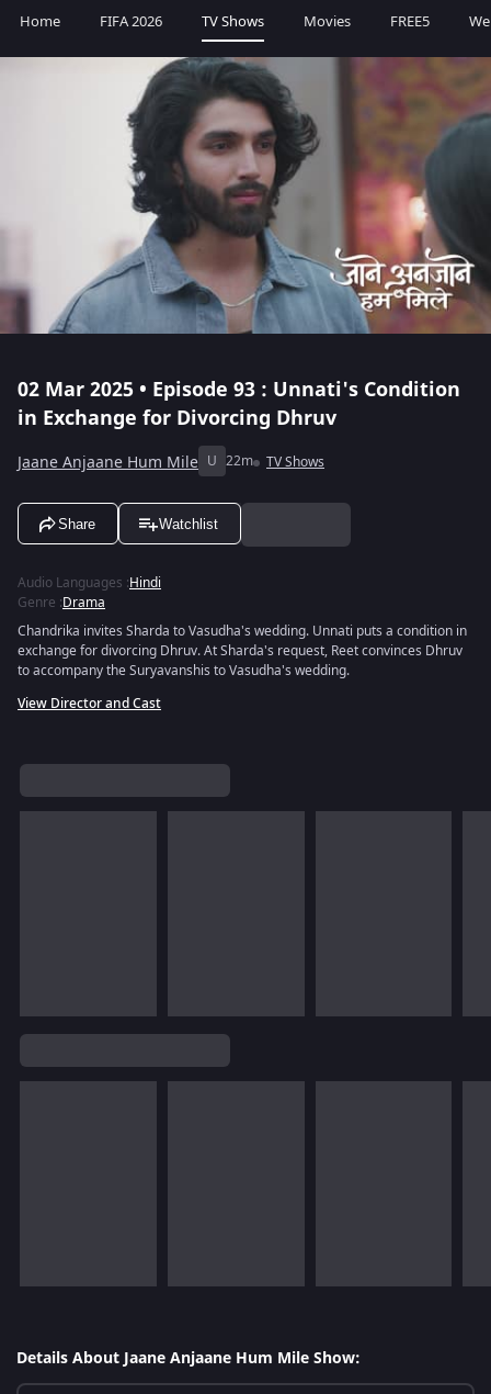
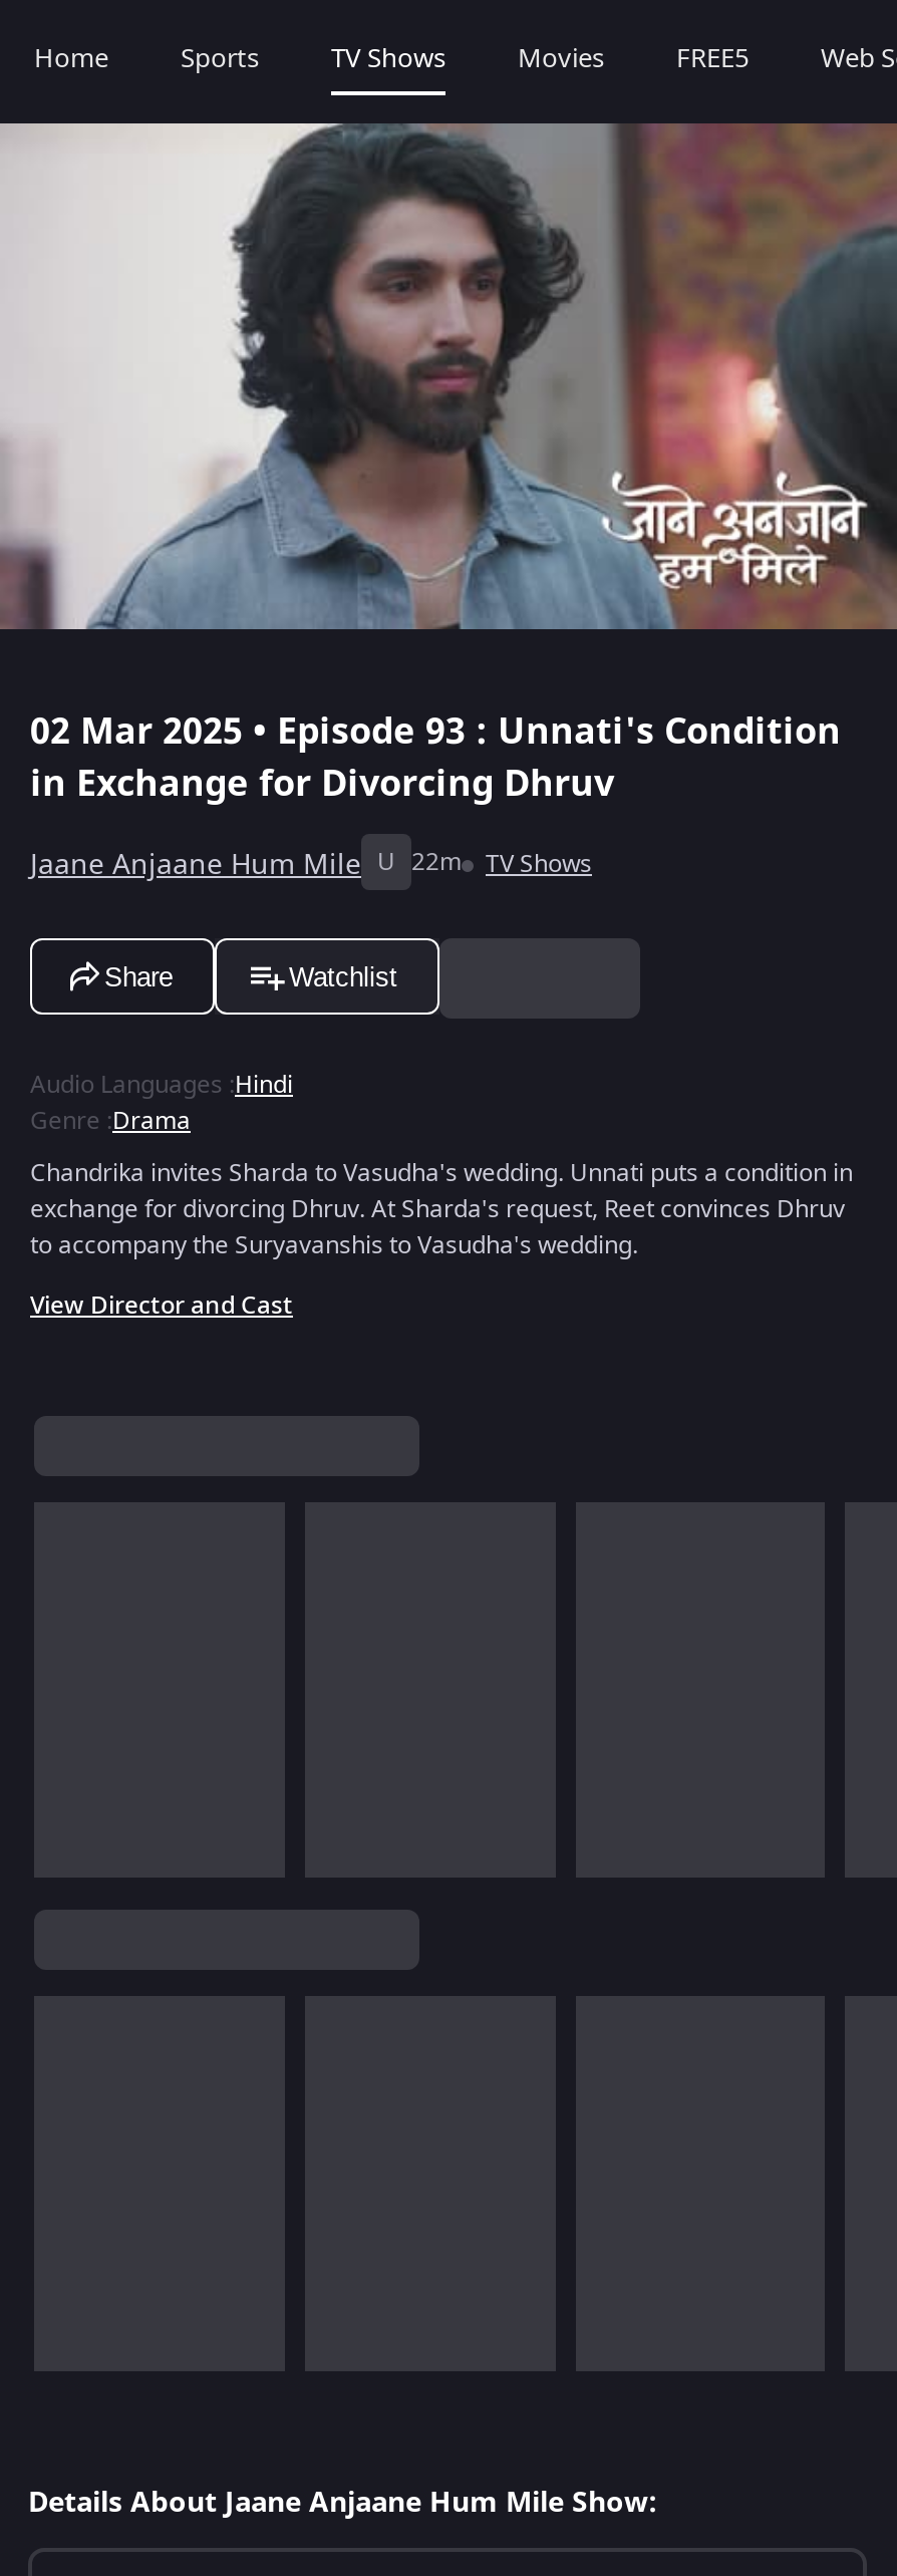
- FIFA 2026
+ Sports
